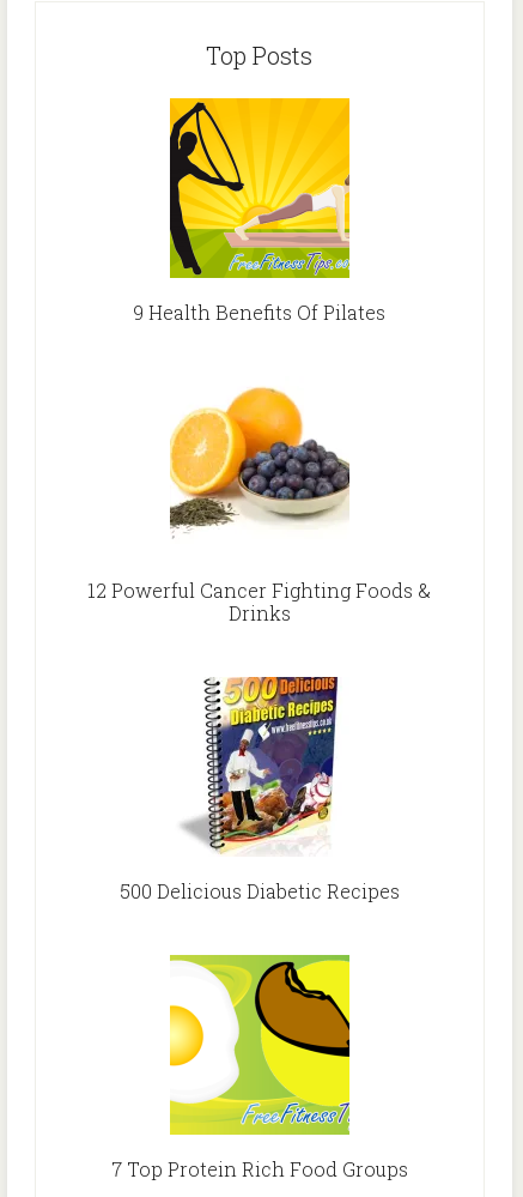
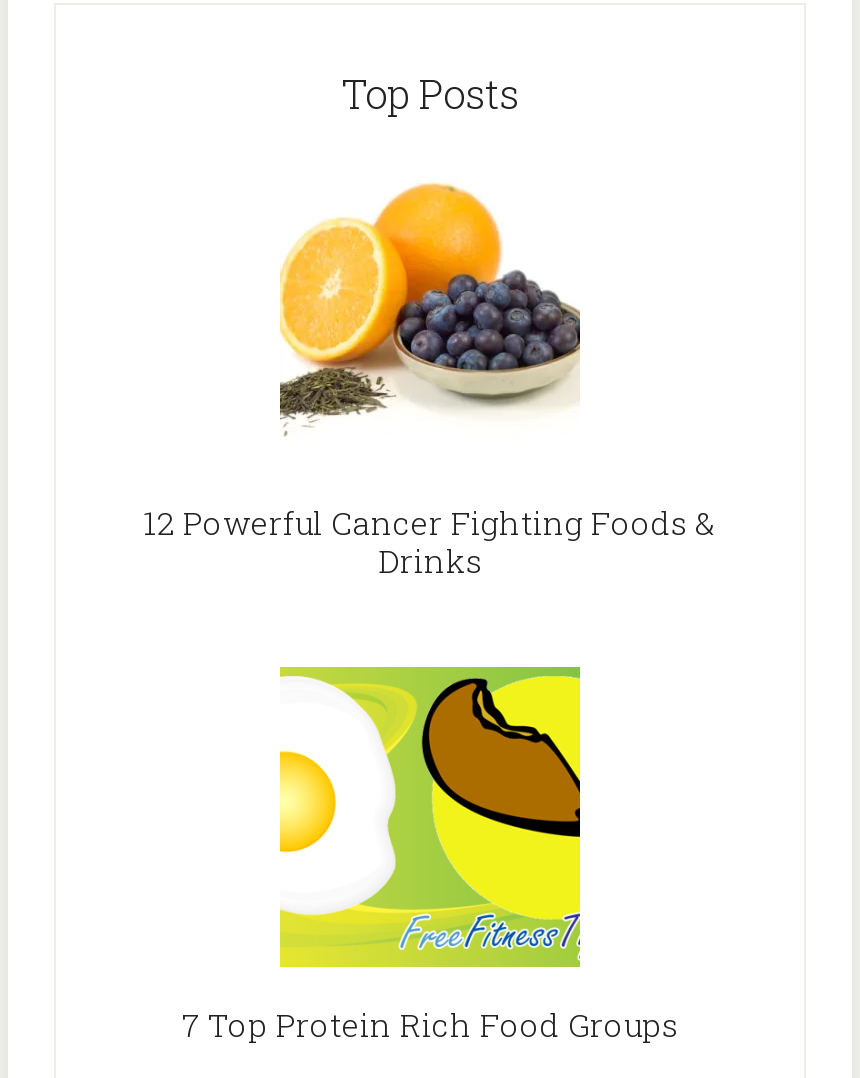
- [image]
- 9 Health Benefits Of Pilates

- [image]
- 500 Delicious Diabetic Recipes
